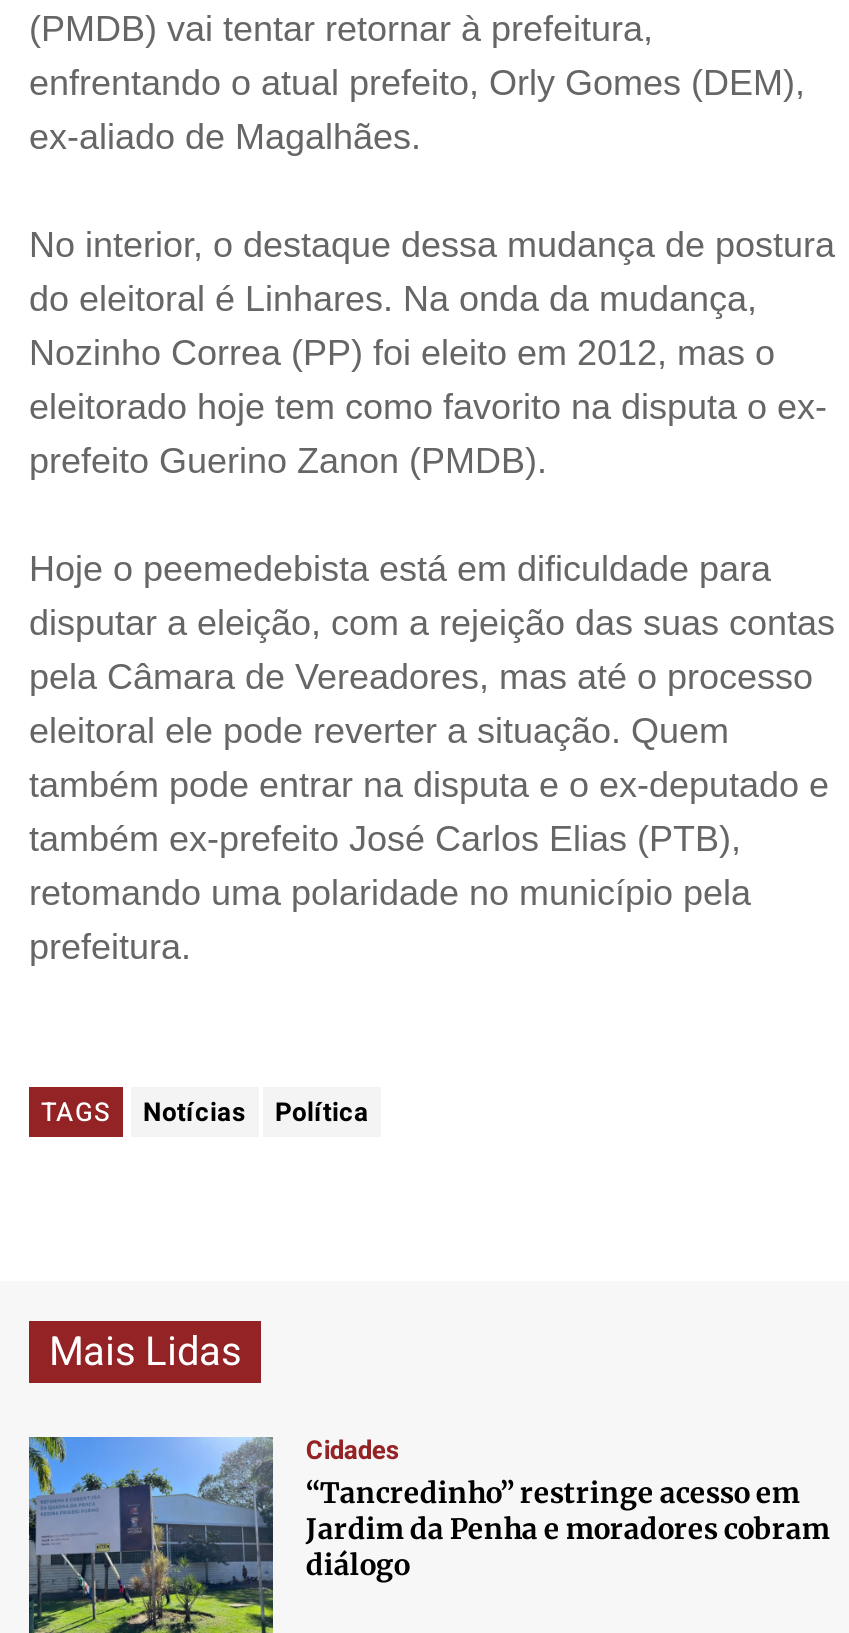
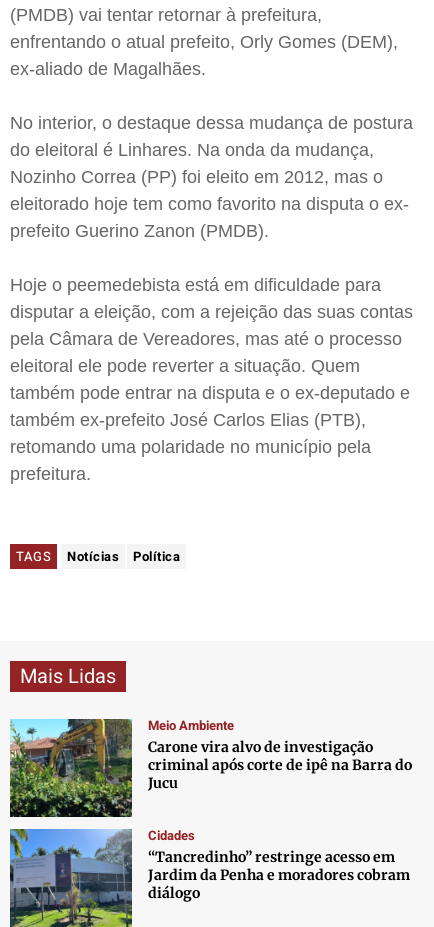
+ [image]
+ Meio Ambiente
+ Carone vira alvo de investigação
+ criminal após corte de ipê na Barra do
+ Jucu
